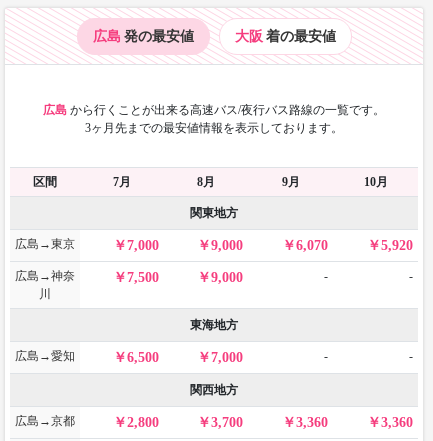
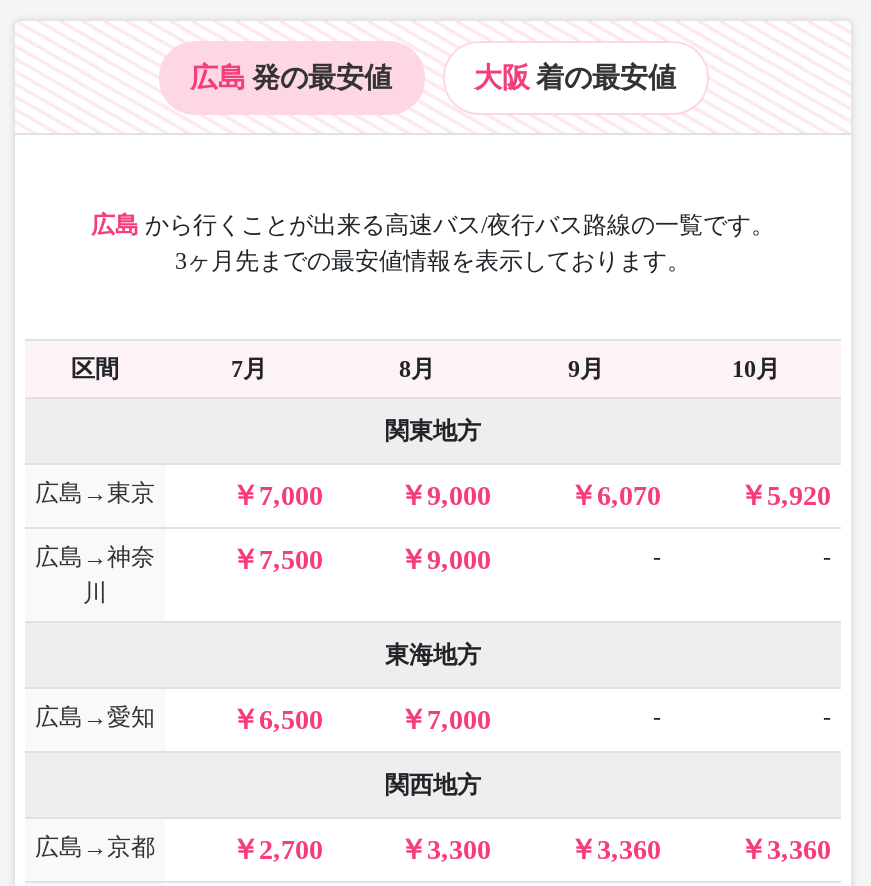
- 2,800
+ 2,700

- 3,700
+ 3,300
